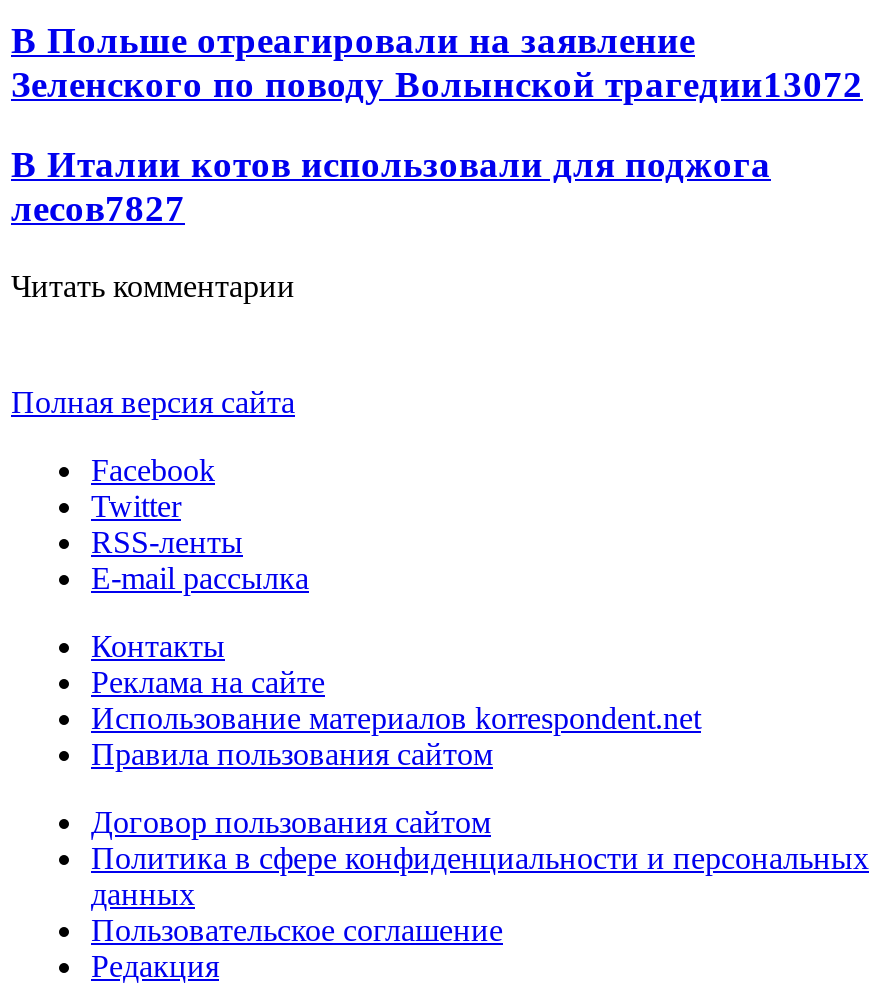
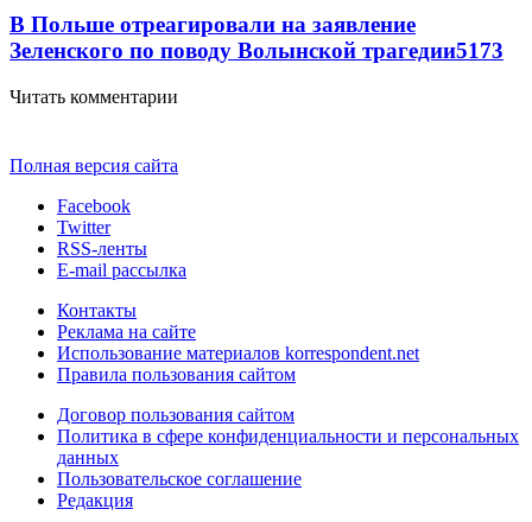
- Зеленского по поводу Волынской трагедии13072
- В Италии котов использовали для поджога
- лесов7827
+ Зеленского по поводу Волынской трагедии5173
